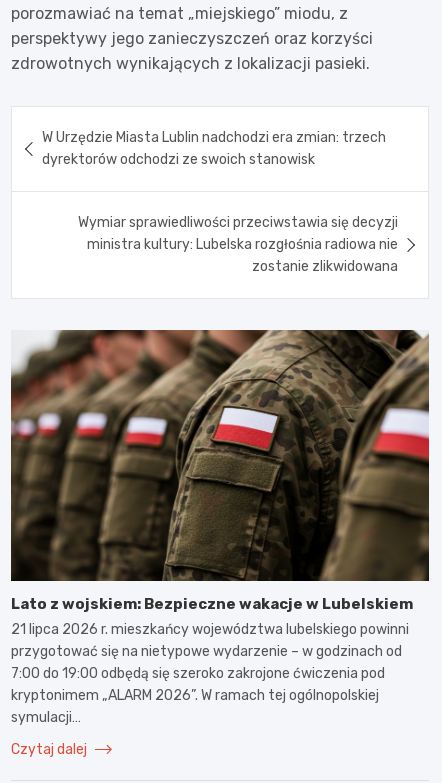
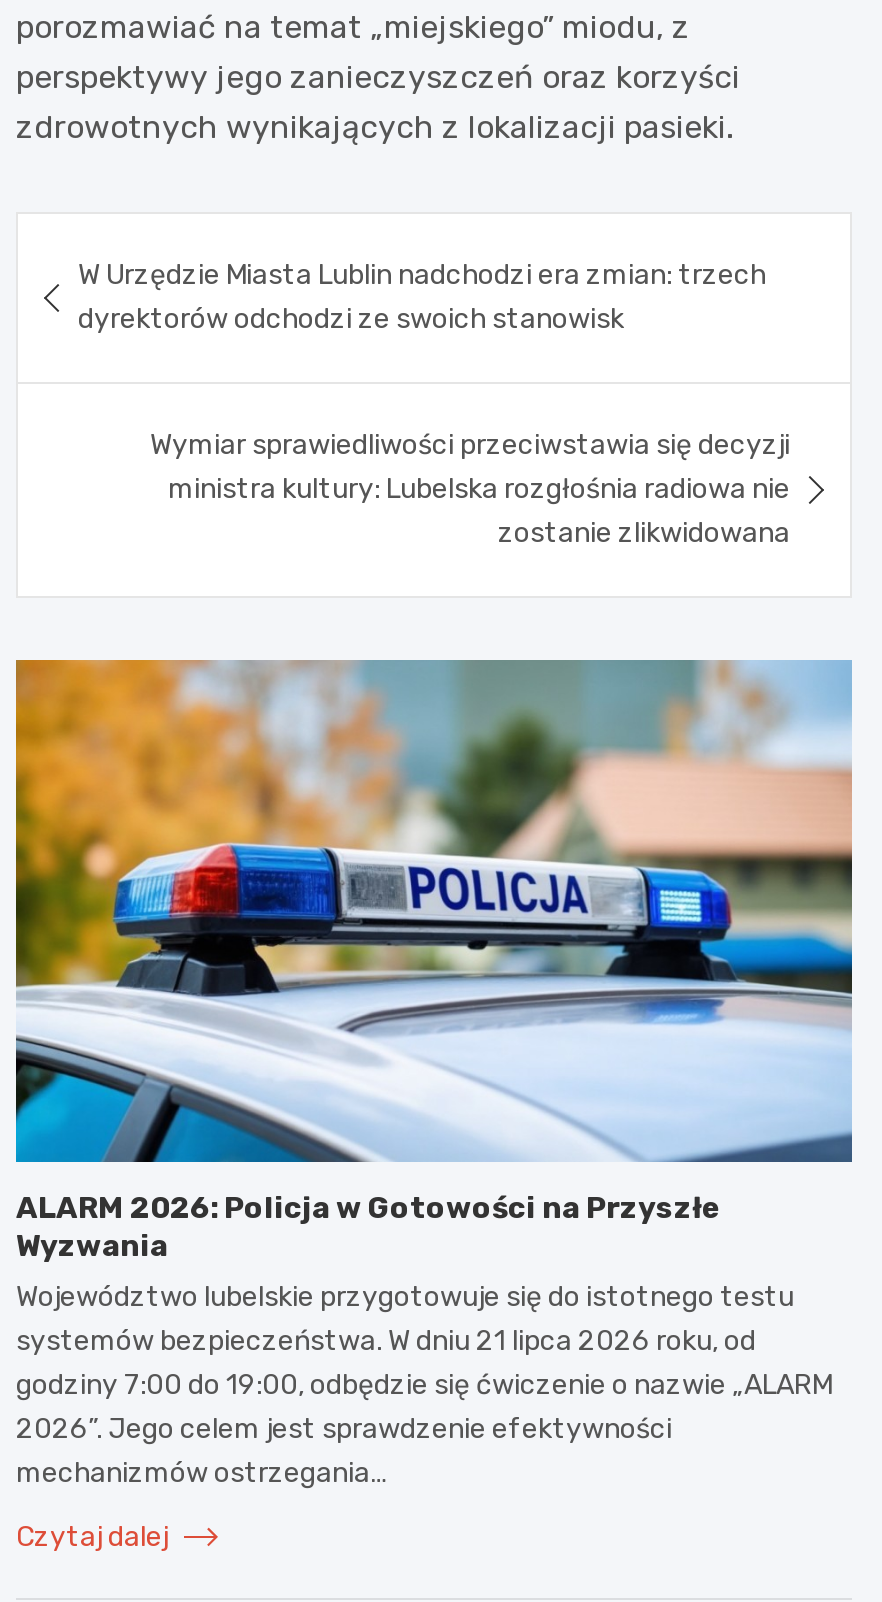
- [image]
- Lato z wojskiem: Bezpieczne wakacje w Lubelskiem
- 21 lipca 2026 r. mieszkańcy województwa lubelskiego powinni
- przygotować się na nietypowe wydarzenie – w godzinach od
- 7:00 do 19:00 odbędą się szeroko zakrojone ćwiczenia pod
- kryptonimem „ALARM 2026”. W ramach tej ogólnopolskiej
- symulacji…
+ [image]
+ ALARM 2026: Policja w Gotowości na Przyszłe
+ Wyzwania
+ Województwo lubelskie przygotowuje się do istotnego testu
+ systemów bezpieczeństwa. W dniu 21 lipca 2026 roku, od
+ godziny 7:00 do 19:00, odbędzie się ćwiczenie o nazwie „ALARM
+ 2026”. Jego celem jest sprawdzenie efektywności
+ mechanizmów ostrzegania…
